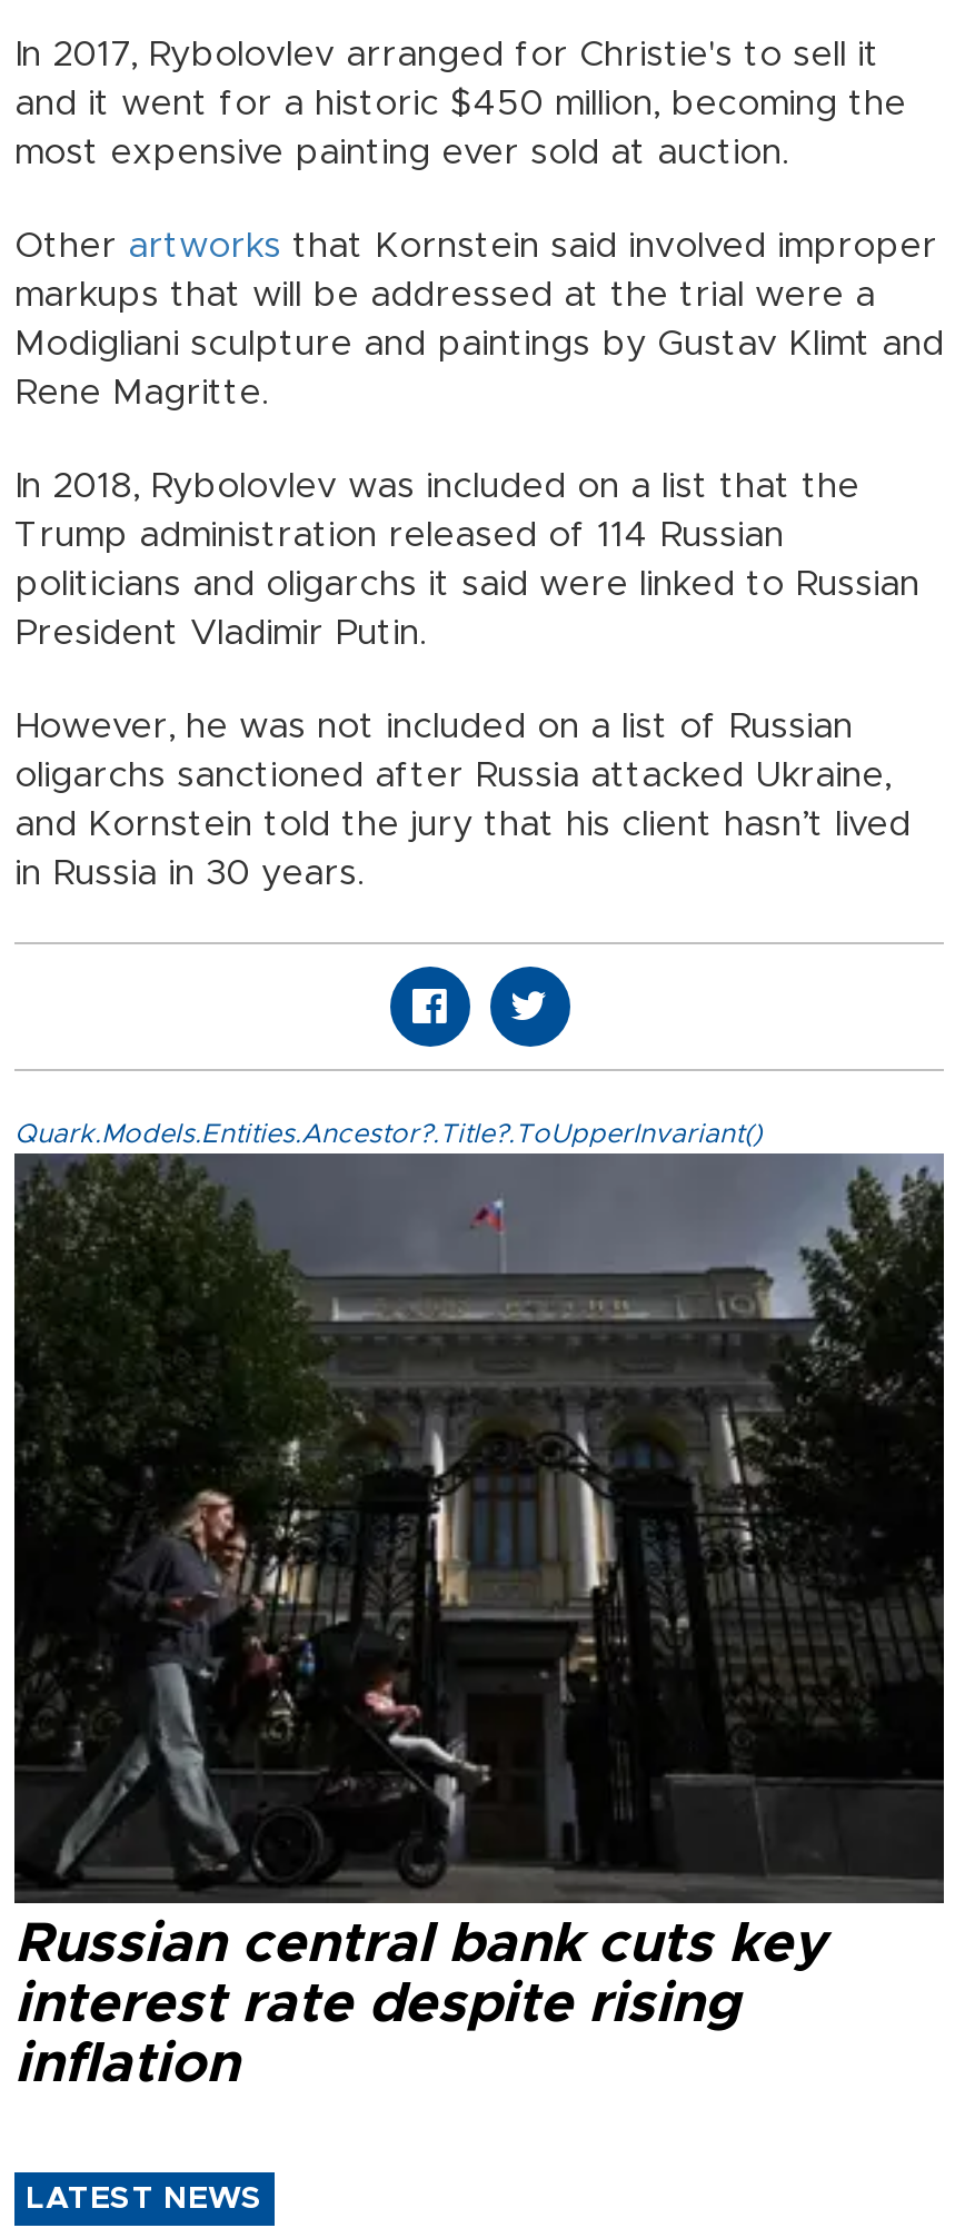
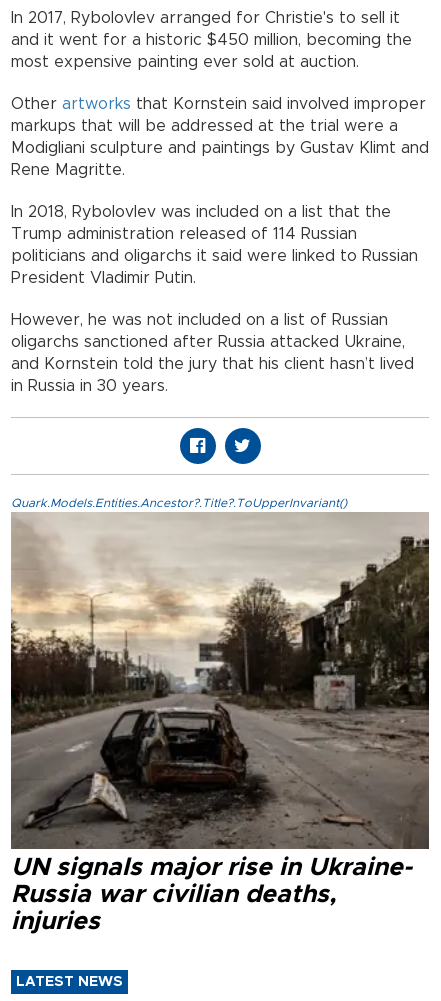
- [image]
- Russian central bank cuts key
- interest rate despite rising
- inflation
+ [image]
+ UN signals major rise in Ukraine-
+ Russia war civilian deaths,
+ injuries
